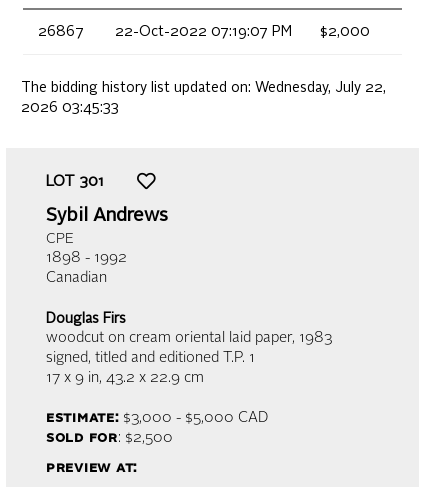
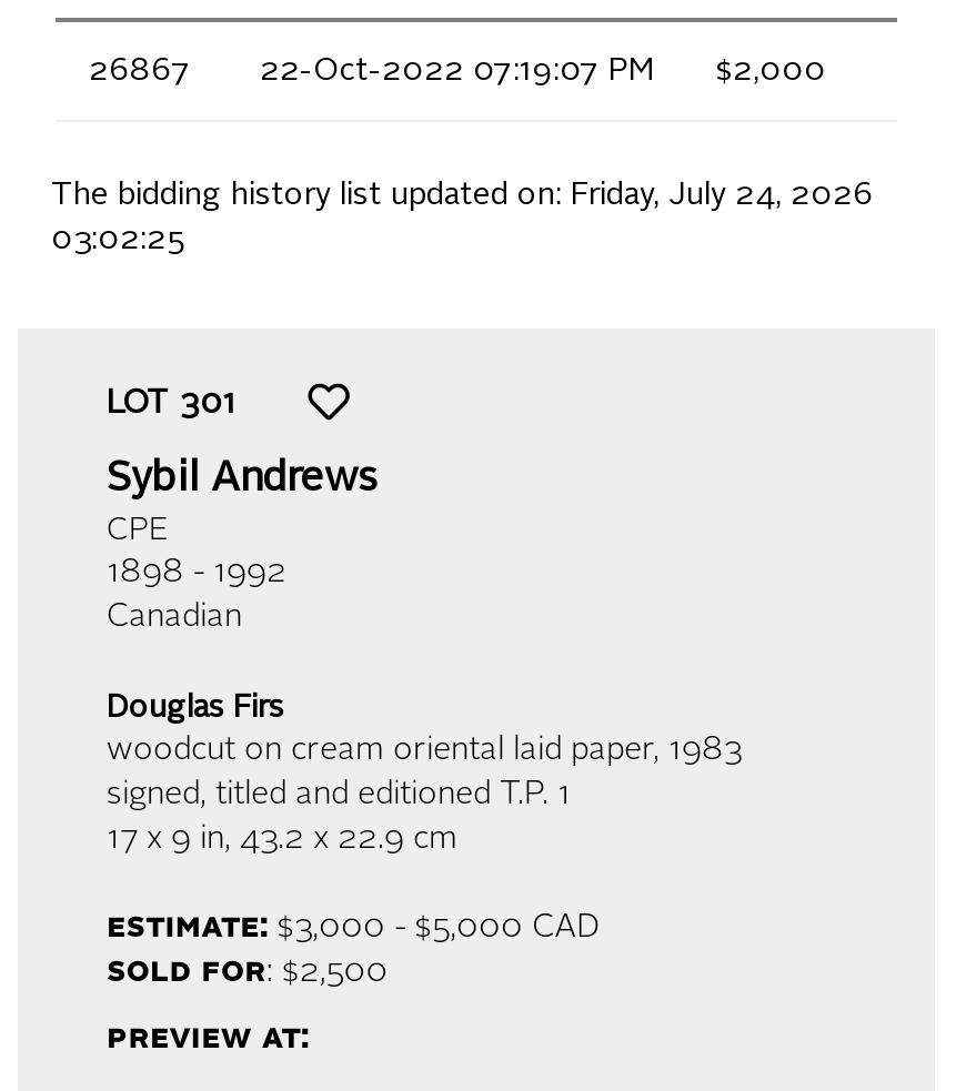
- The bidding history list updated on: Wednesday, July 22,
- 2026 03:45:33
+ The bidding history list updated on: Friday, July 24, 2026
+ 03:02:25
